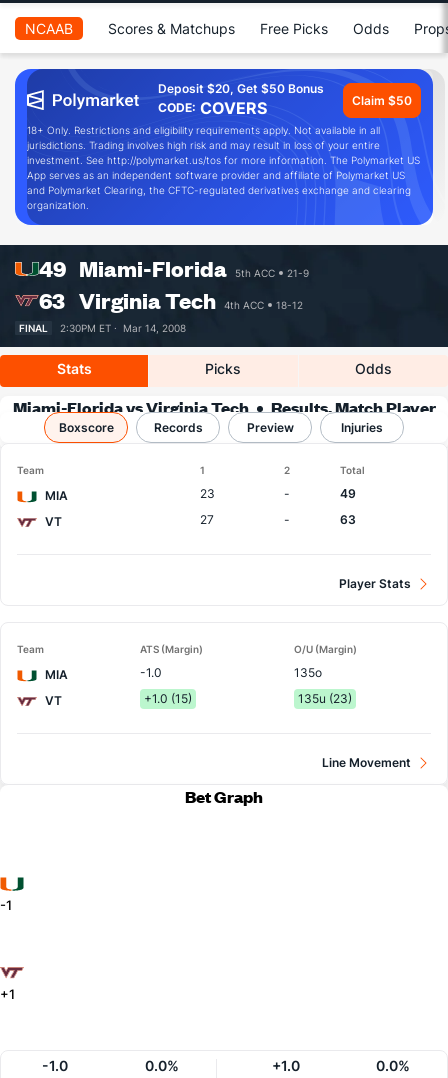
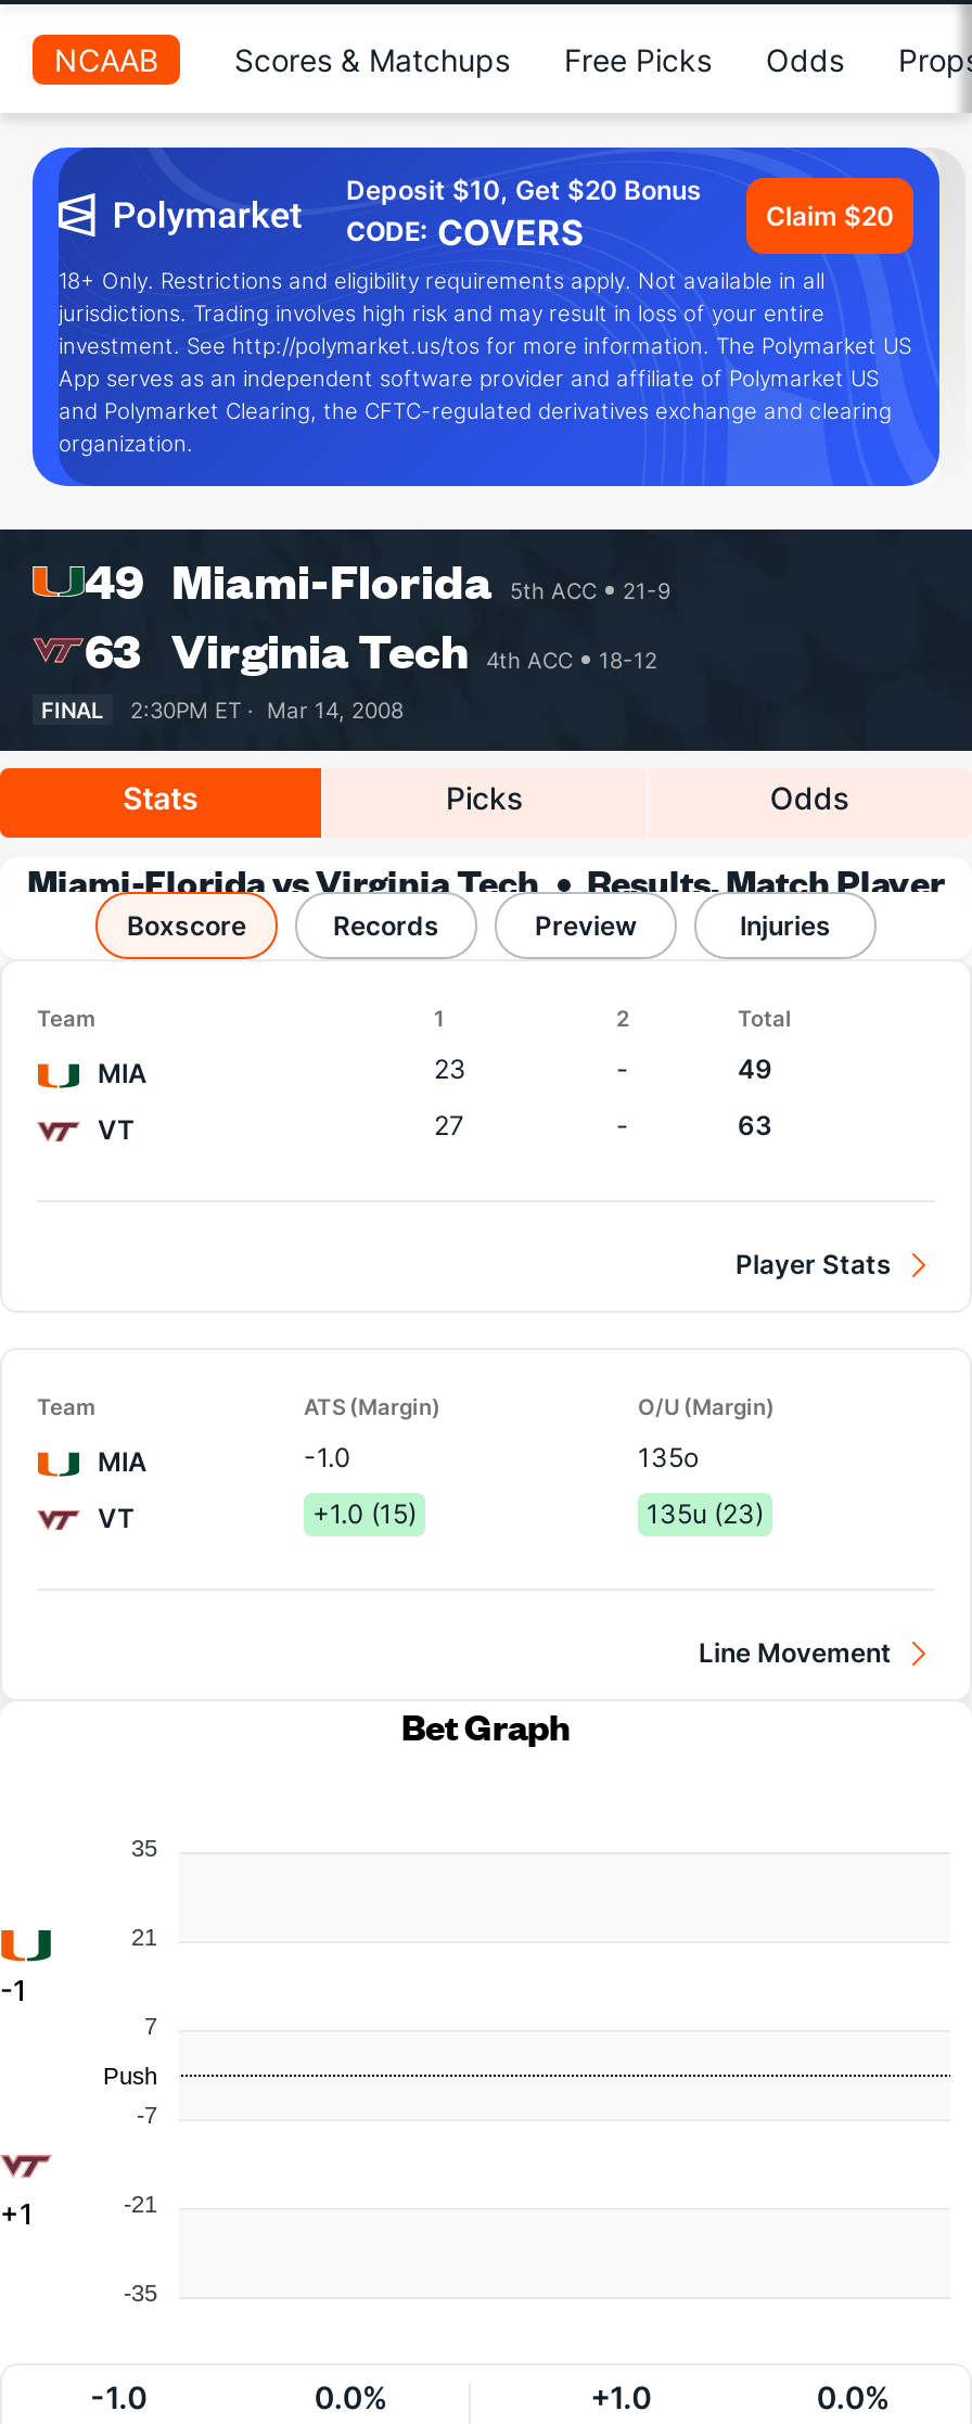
- Deposit $20, Get $50 Bonus
+ Deposit $10, Get $20 Bonus

- Claim $50
+ Claim $20

+ 35
+ 21
+ 7
+ -7
+ -21
+ -35

+ Push
